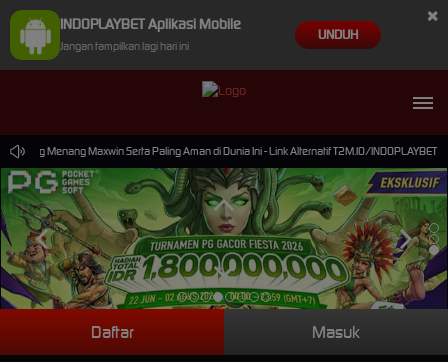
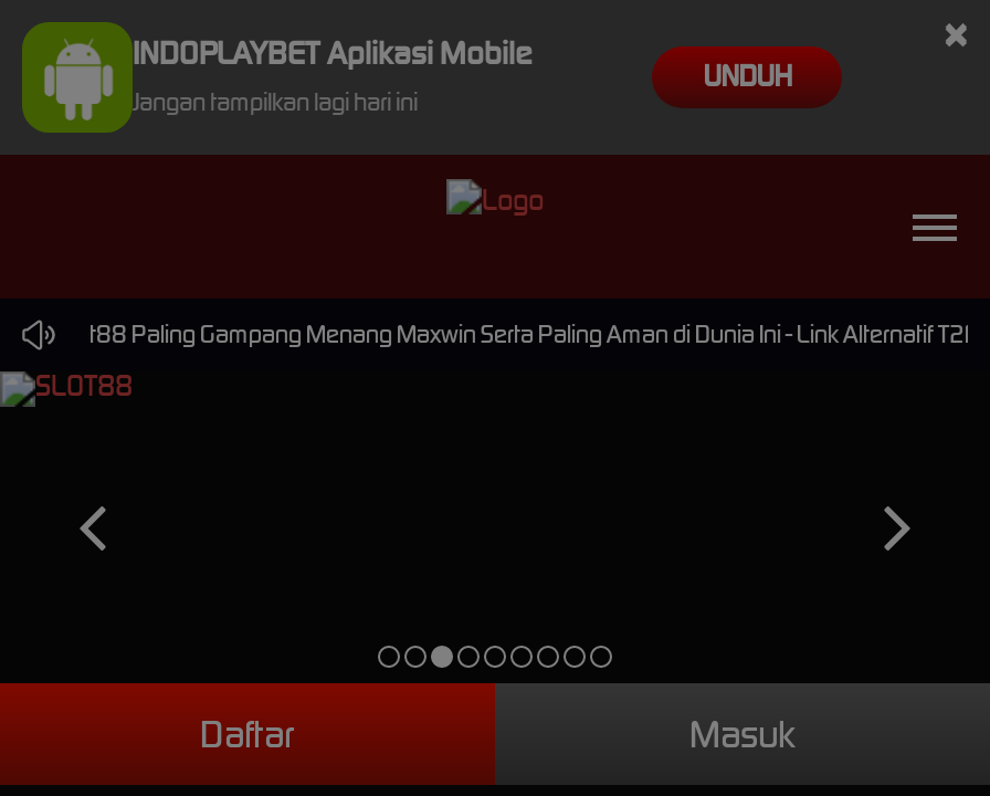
- [image]
